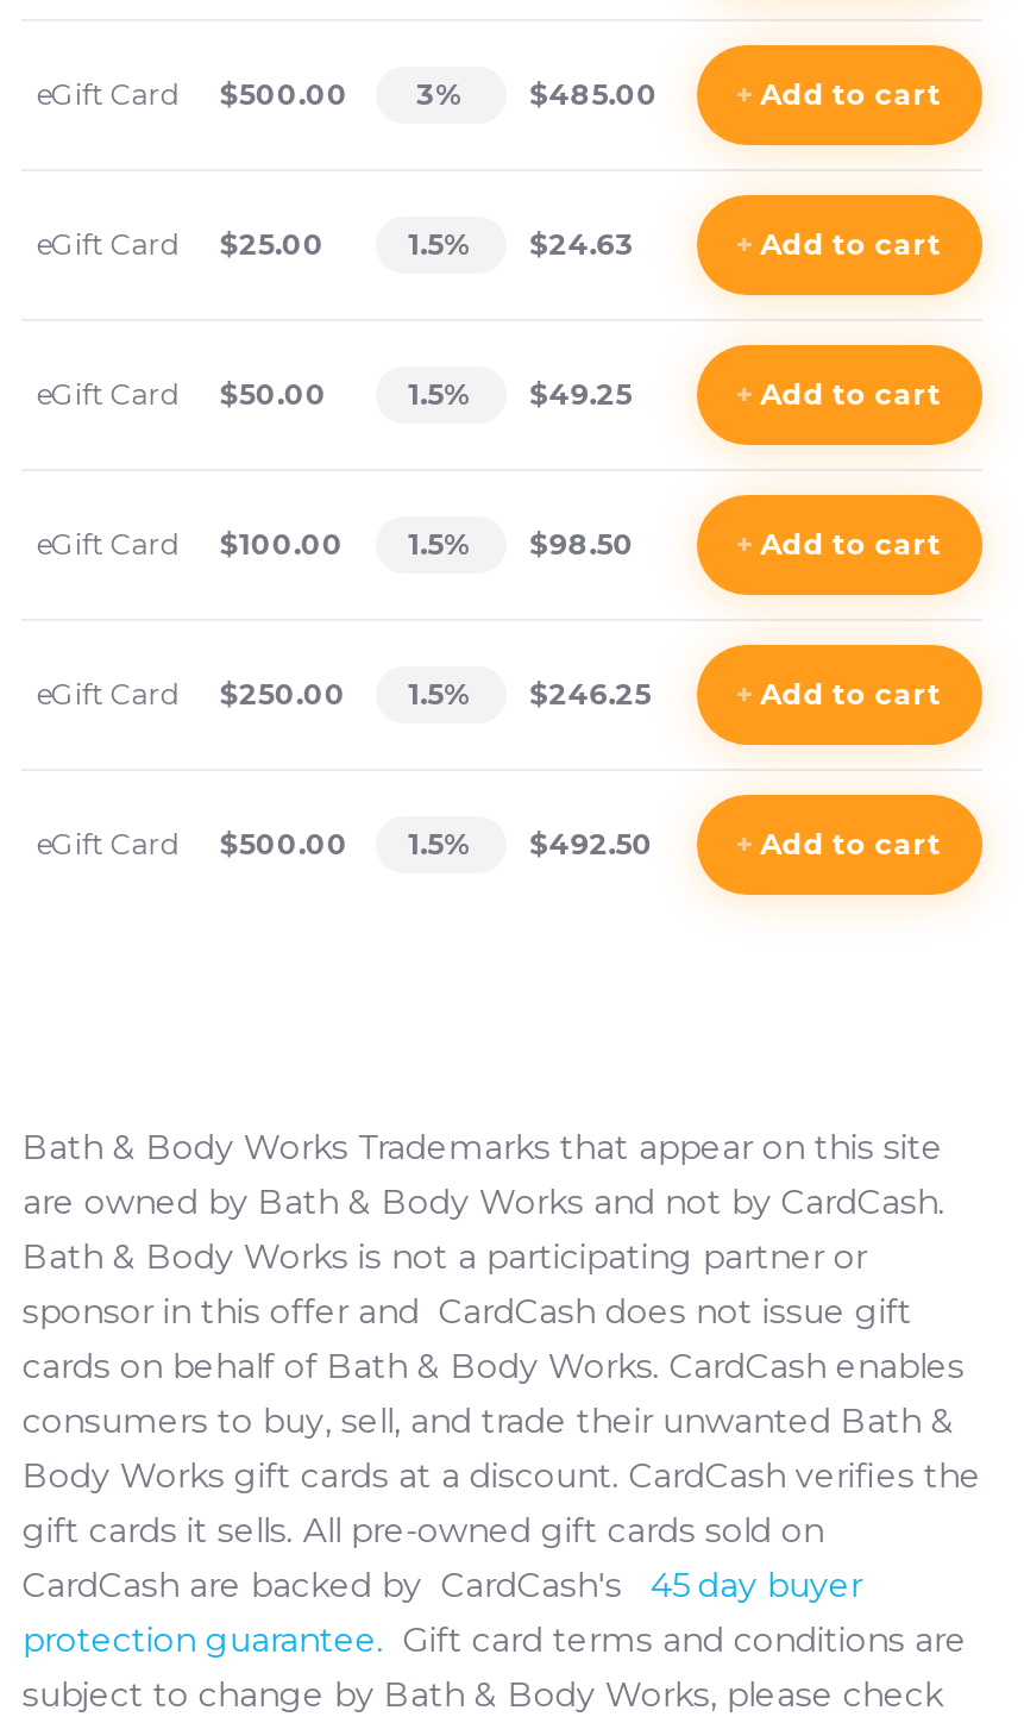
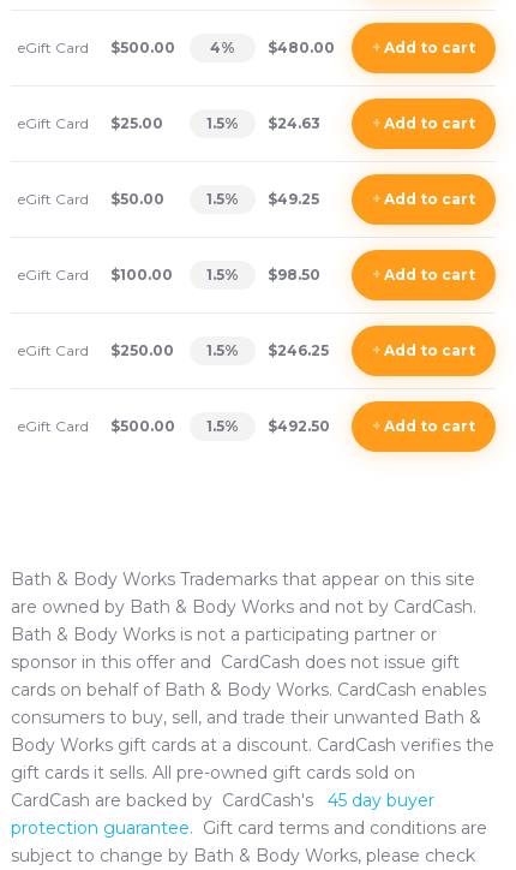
- 3%
+ 4%

- $485.00
+ $480.00
